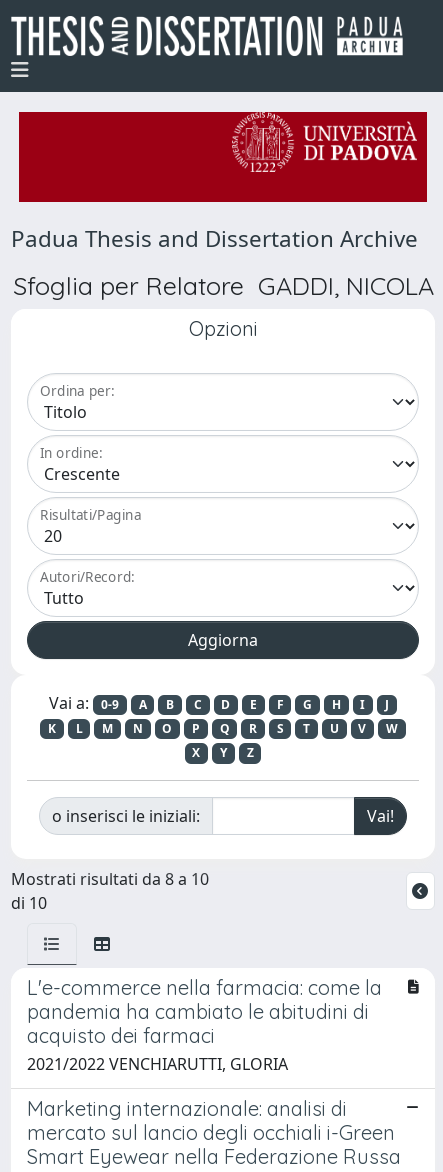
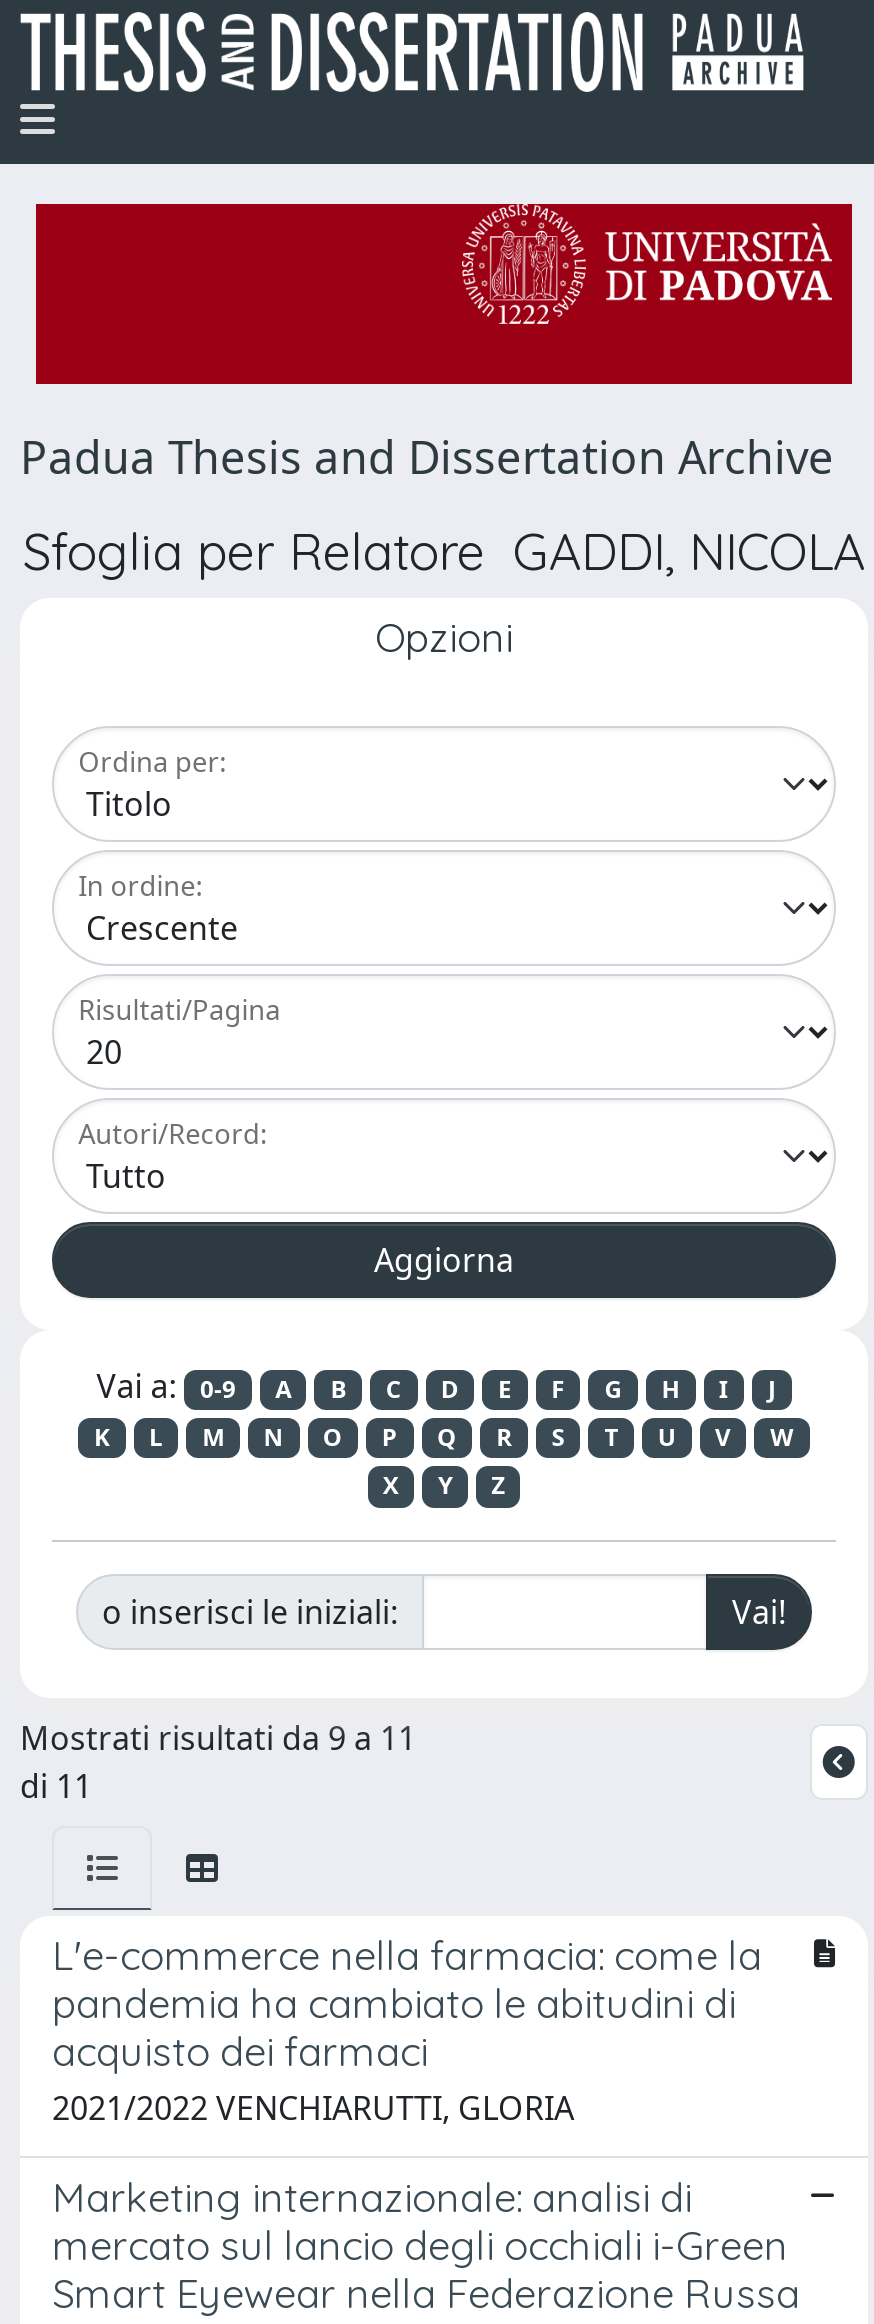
- Mostrati risultati da 8 a 10
+ Mostrati risultati da 9 a 11

- di 10
+ di 11
